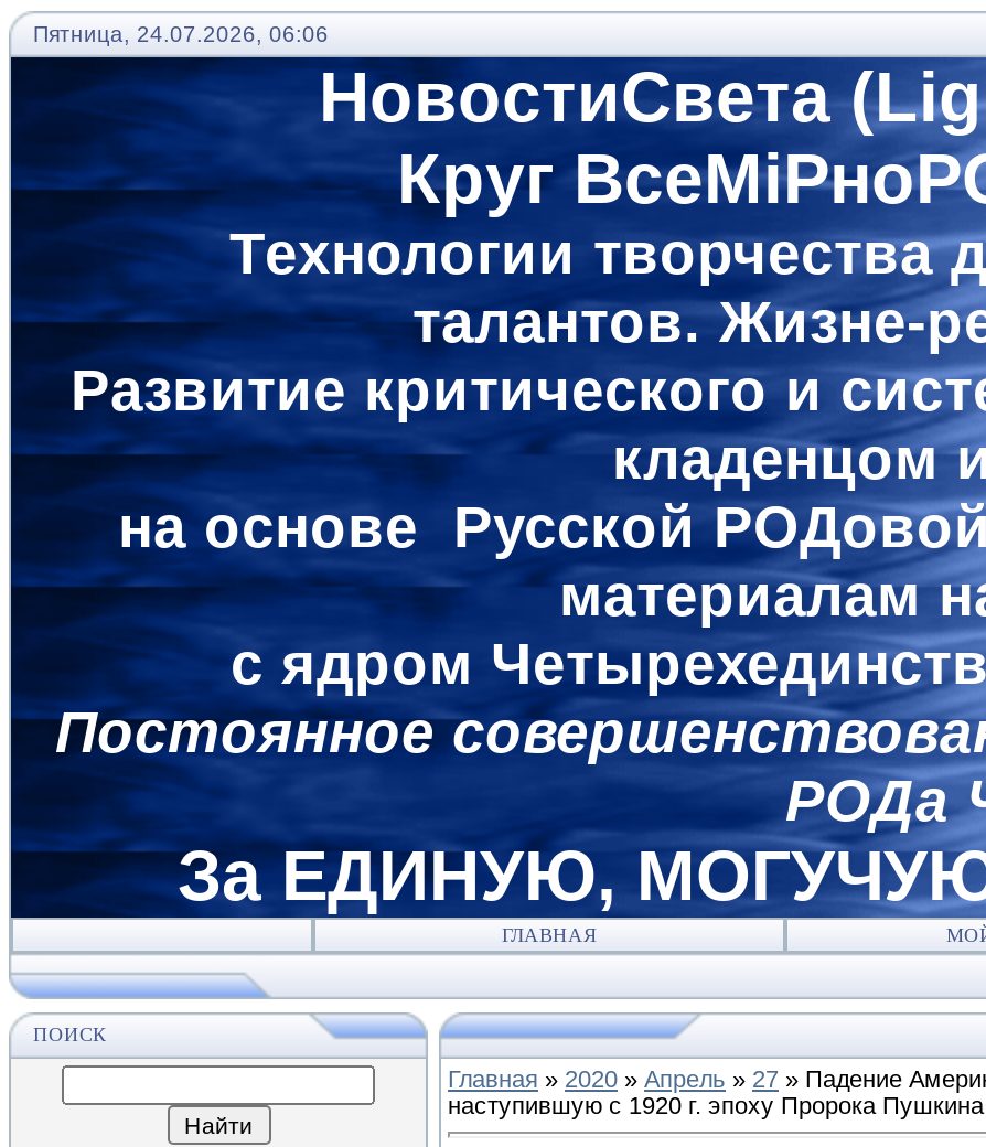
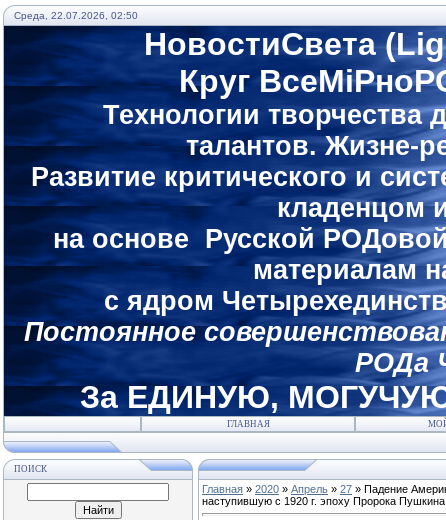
- Пятница, 24.07.2026, 06:06
+ Среда, 22.07.2026, 02:50
